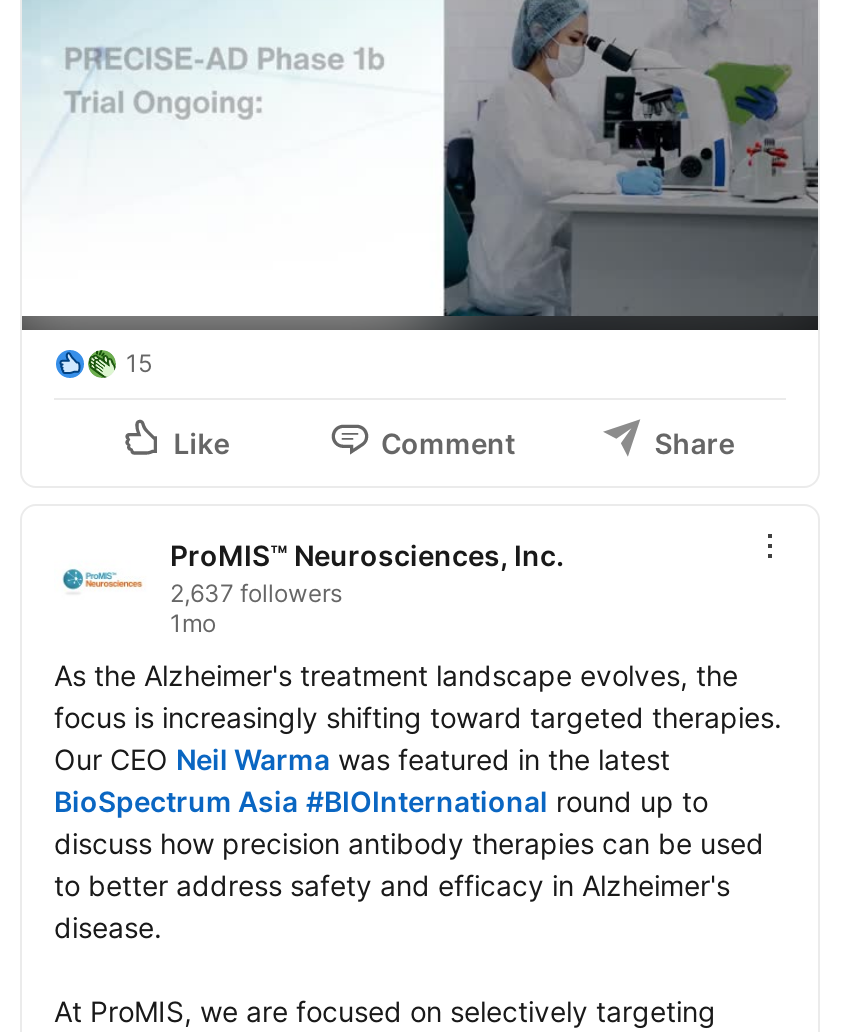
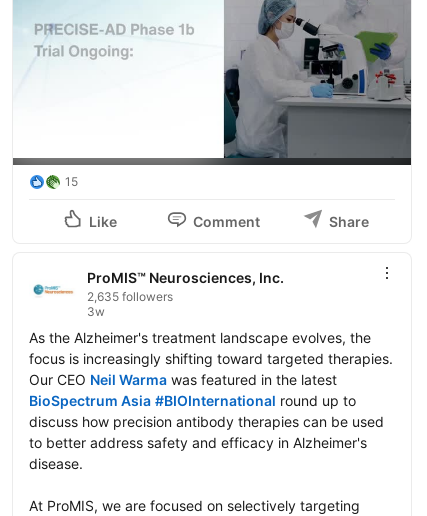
- 2,637 followers
- 1mo
+ 2,635 followers
+ 3w
